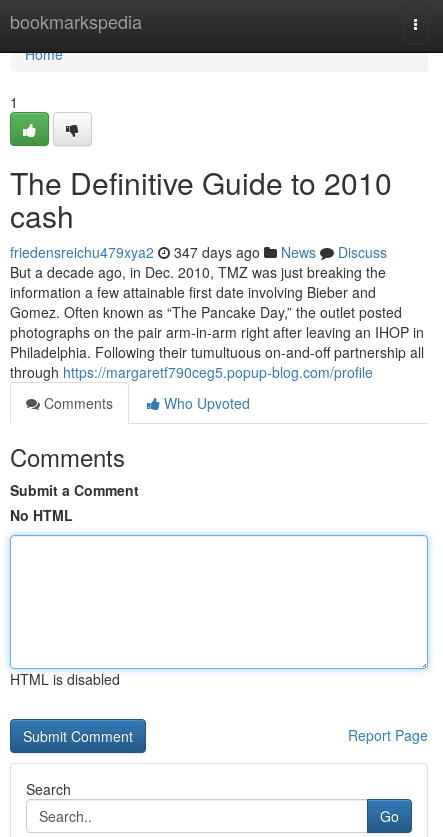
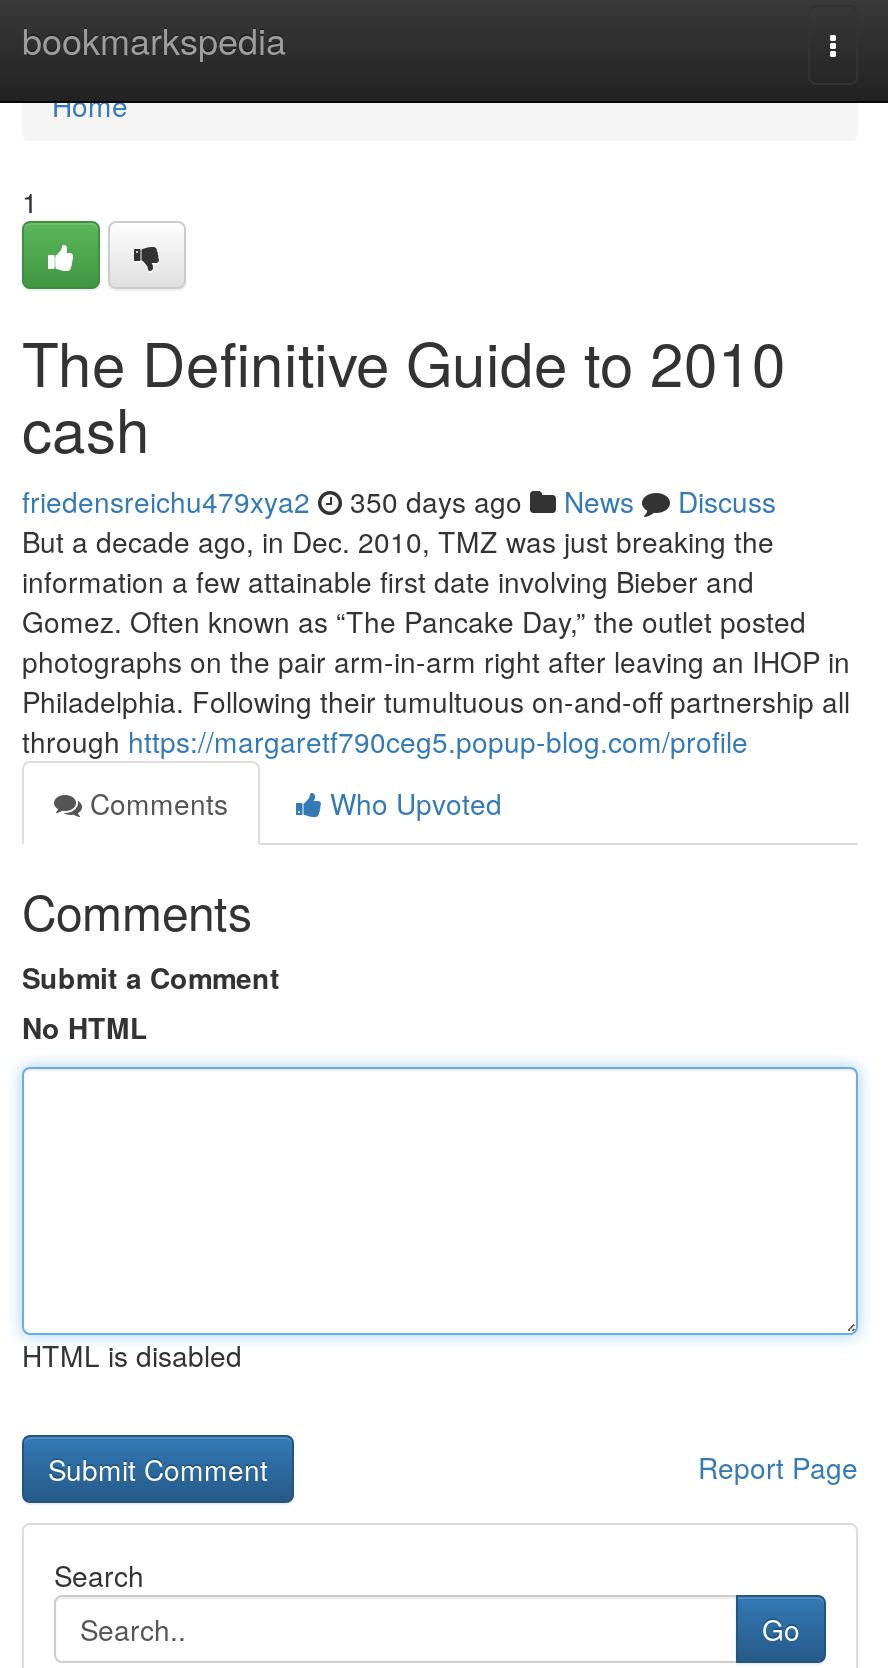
- friedensreichu479xya2 347 days ago News Discuss
+ friedensreichu479xya2 350 days ago News Discuss
